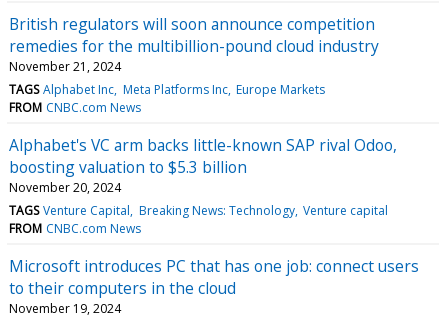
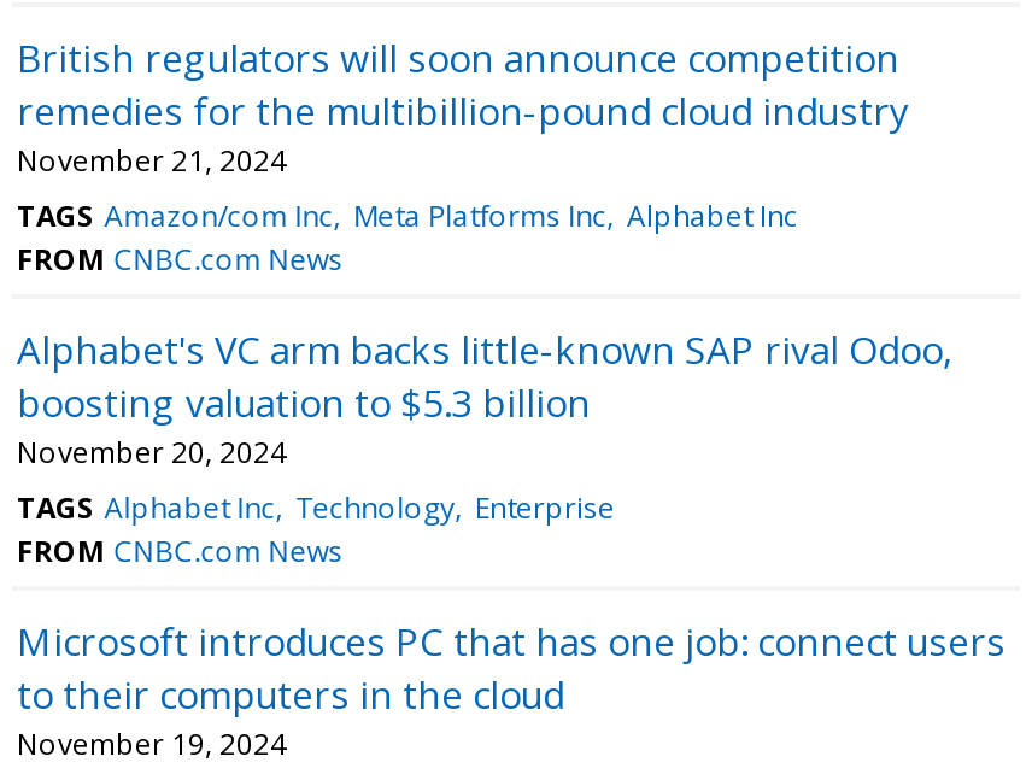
- TAGS Alphabet Inc Meta Platforms Inc Europe Markets
+ TAGS Amazon/com Inc Meta Platforms Inc Alphabet Inc

- TAGS Venture Capital Breaking News: Technology Venture capital
+ TAGS Alphabet Inc Technology Enterprise
